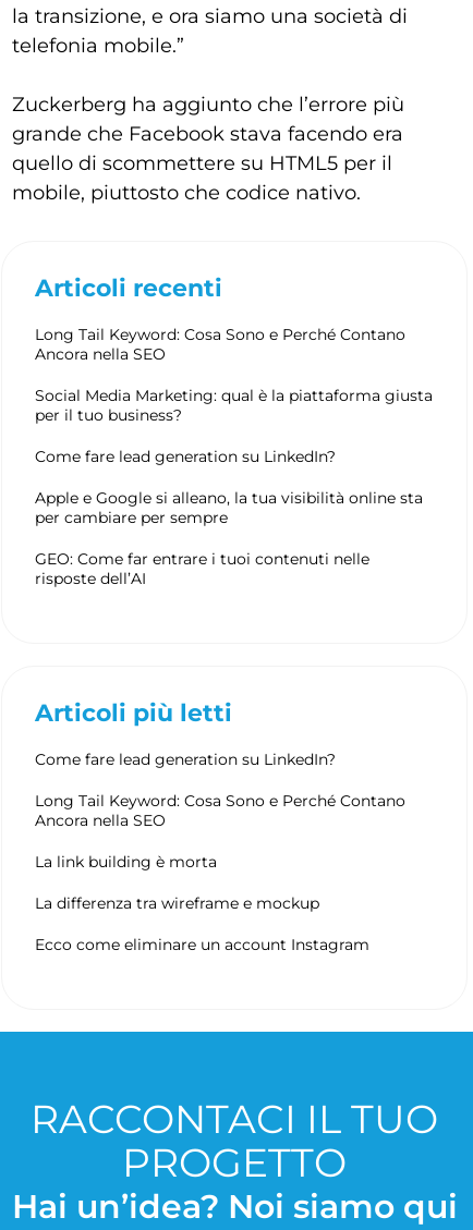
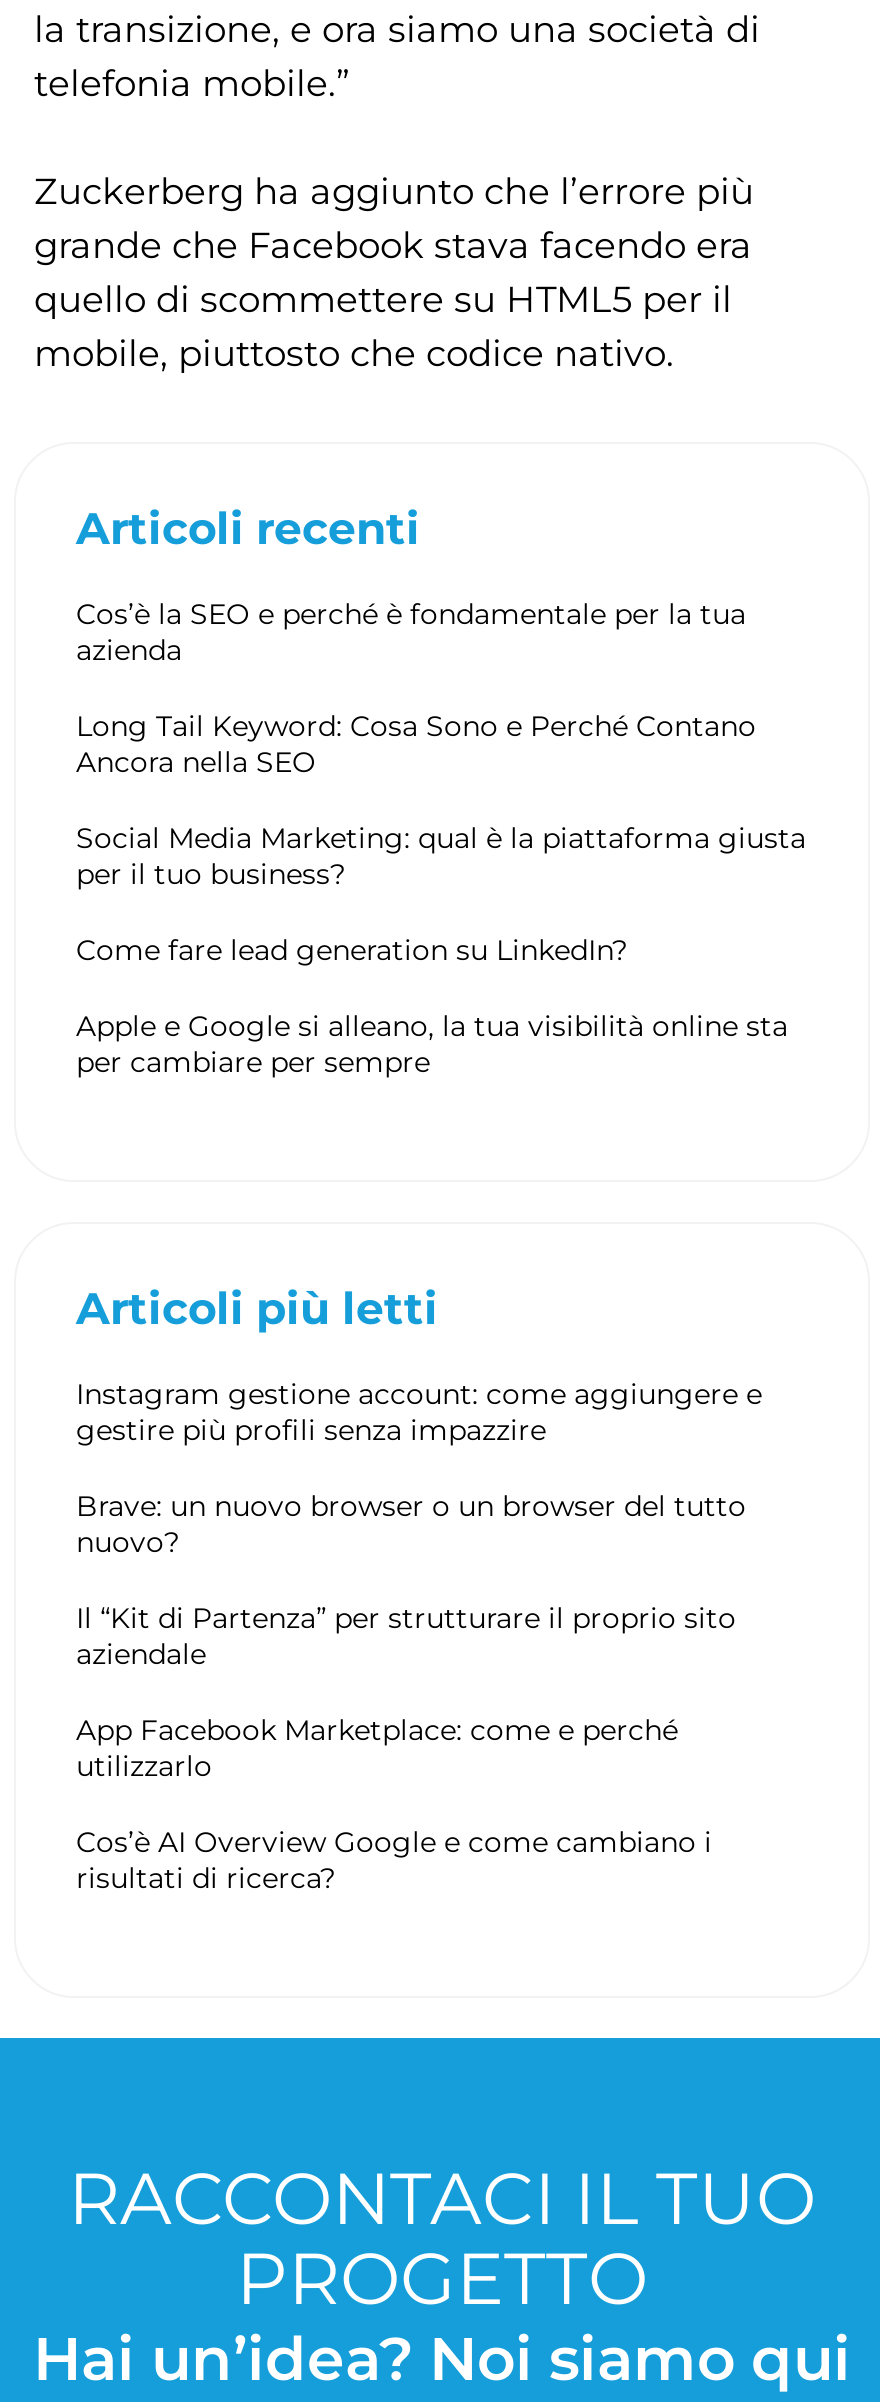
+ Cos’è la SEO e perché è fondamentale per la tua
+ azienda

- GEO: Come far entrare i tuoi contenuti nelle
- risposte dell’AI

- Come fare lead generation su LinkedIn?
+ Instagram gestione account: come aggiungere e
+ gestire più profili senza impazzire

- Long Tail Keyword: Cosa Sono e Perché Contano
- Ancora nella SEO
+ Brave: un nuovo browser o un browser del tutto
+ nuovo?

- La link building è morta
+ Il “Kit di Partenza” per strutturare il proprio sito
+ aziendale

- La differenza tra wireframe e mockup
+ App Facebook Marketplace: come e perché
+ utilizzarlo

- Ecco come eliminare un account Instagram
+ Cos’è AI Overview Google e come cambiano i
+ risultati di ricerca?
